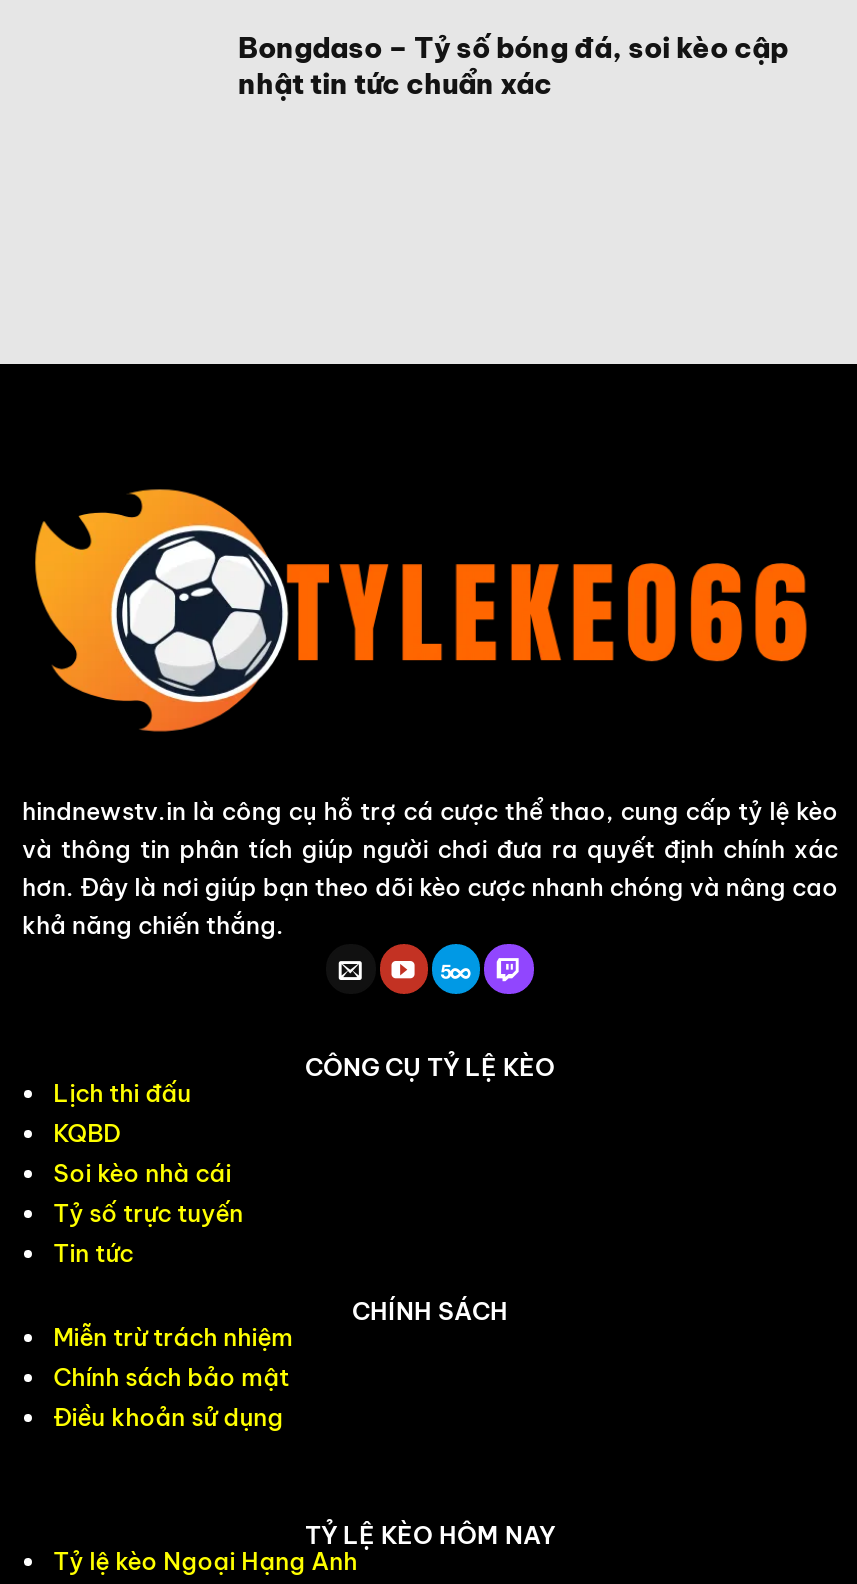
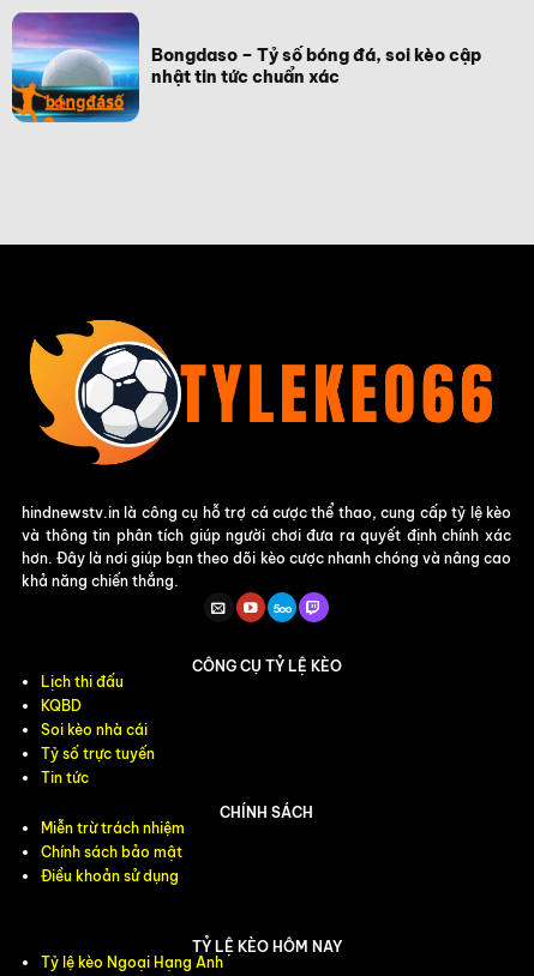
+ [image]
